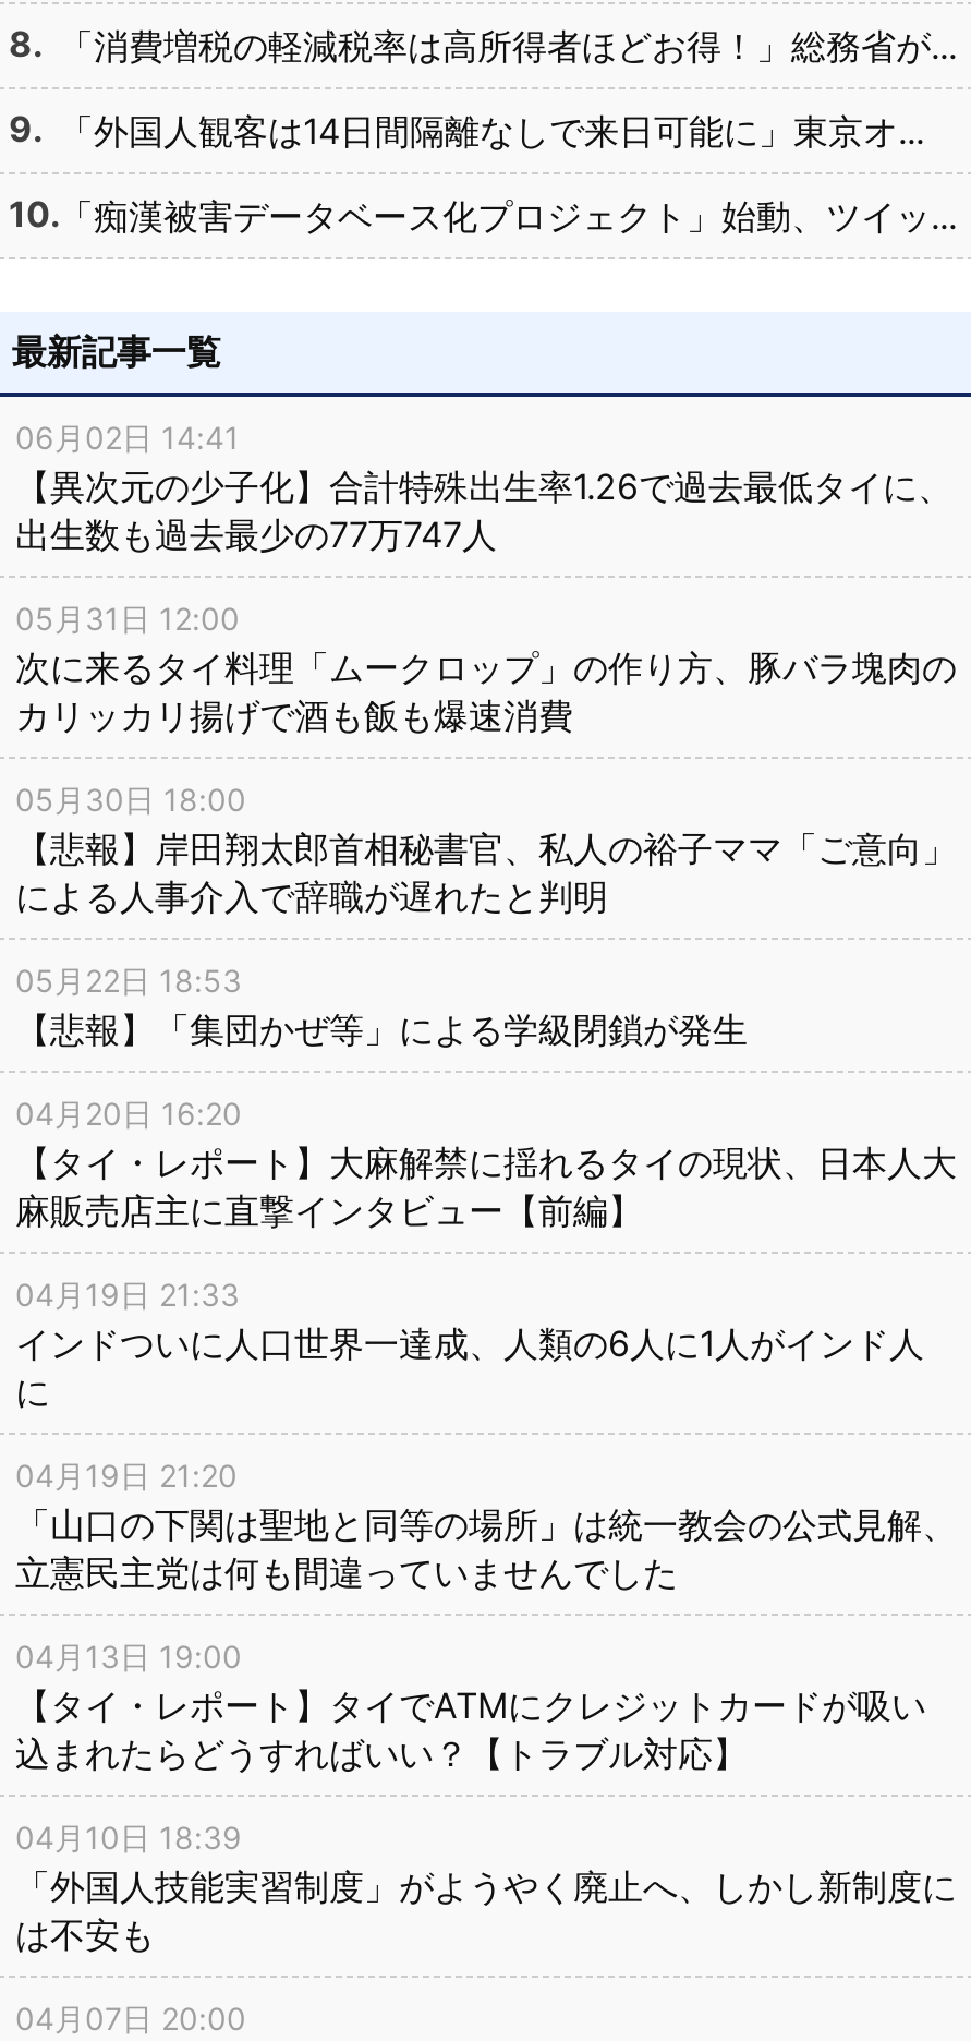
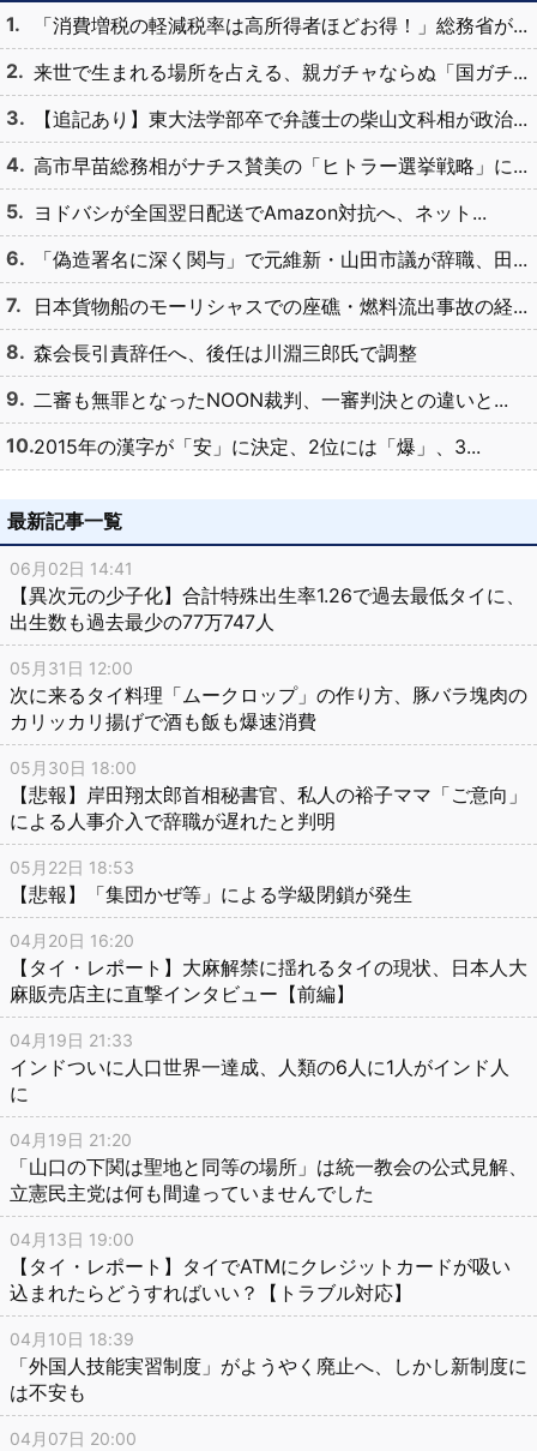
- 「外国人観客は14日間隔離なしで来日可能に」東京オ...
- 「痴漢被害データベース化プロジェクト」始動、ツイッ...
+ 来世で生まれる場所を占える、親ガチャならぬ「国ガチ...
+ 【追記あり】東大法学部卒で弁護士の柴山文科相が政治...
+ 高市早苗総務相がナチス賛美の「ヒトラー選挙戦略」に...
+ ヨドバシが全国翌日配送でAmazon対抗へ、ネット...
+ 「偽造署名に深く関与」で元維新・山田市議が辞職、田...
+ 日本貨物船のモーリシャスでの座礁・燃料流出事故の経...
+ 森会長引責辞任へ、後任は川淵三郎氏で調整
+ 二審も無罪となったNOON裁判、一審判決との違いと...
+ 2015年の漢字が「安」に決定、2位には「爆」、3...
